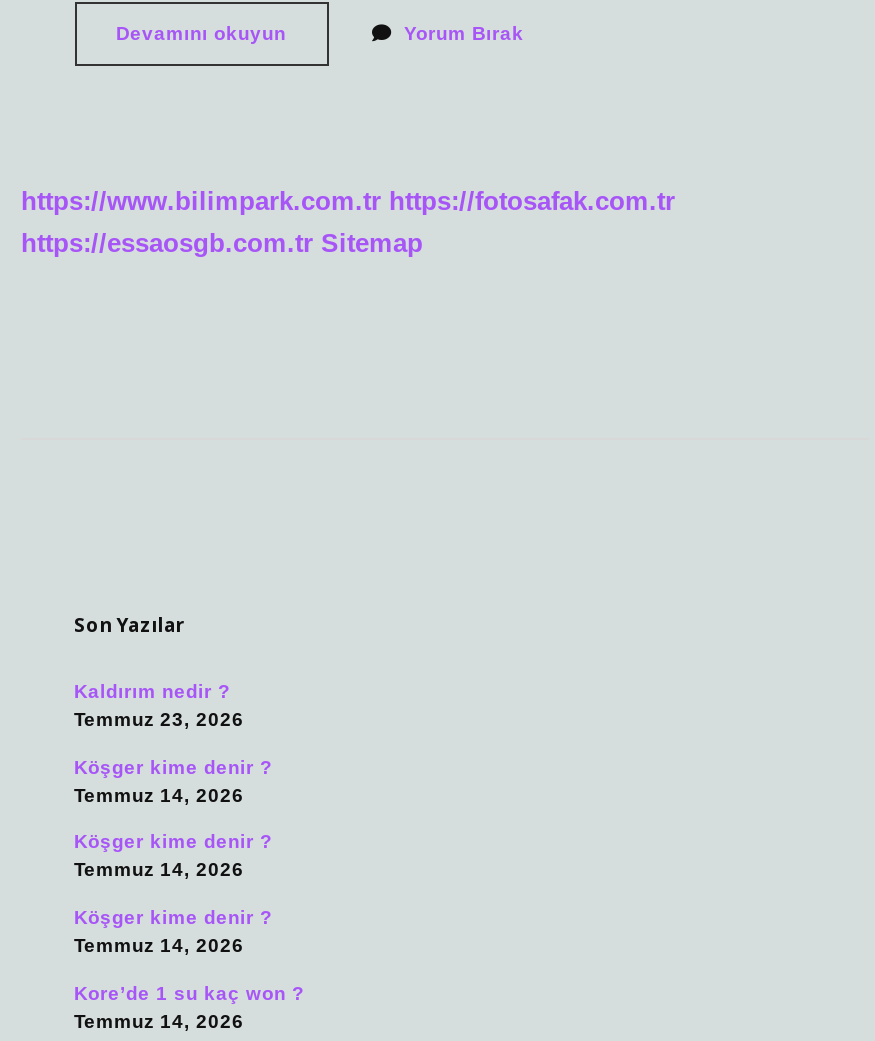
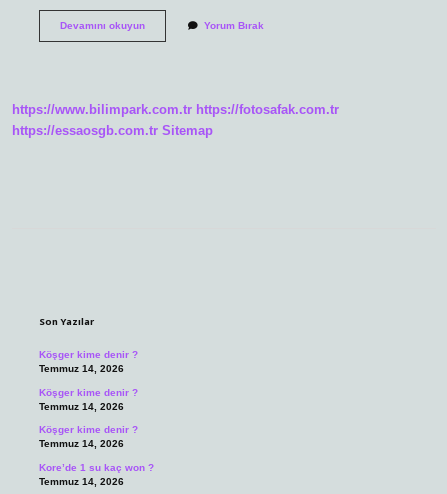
- Kaldırım nedir ?
- Temmuz 23, 2026
